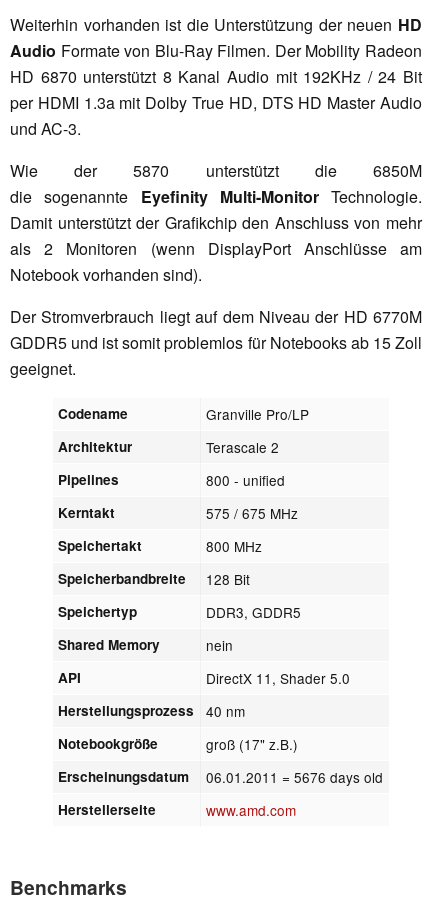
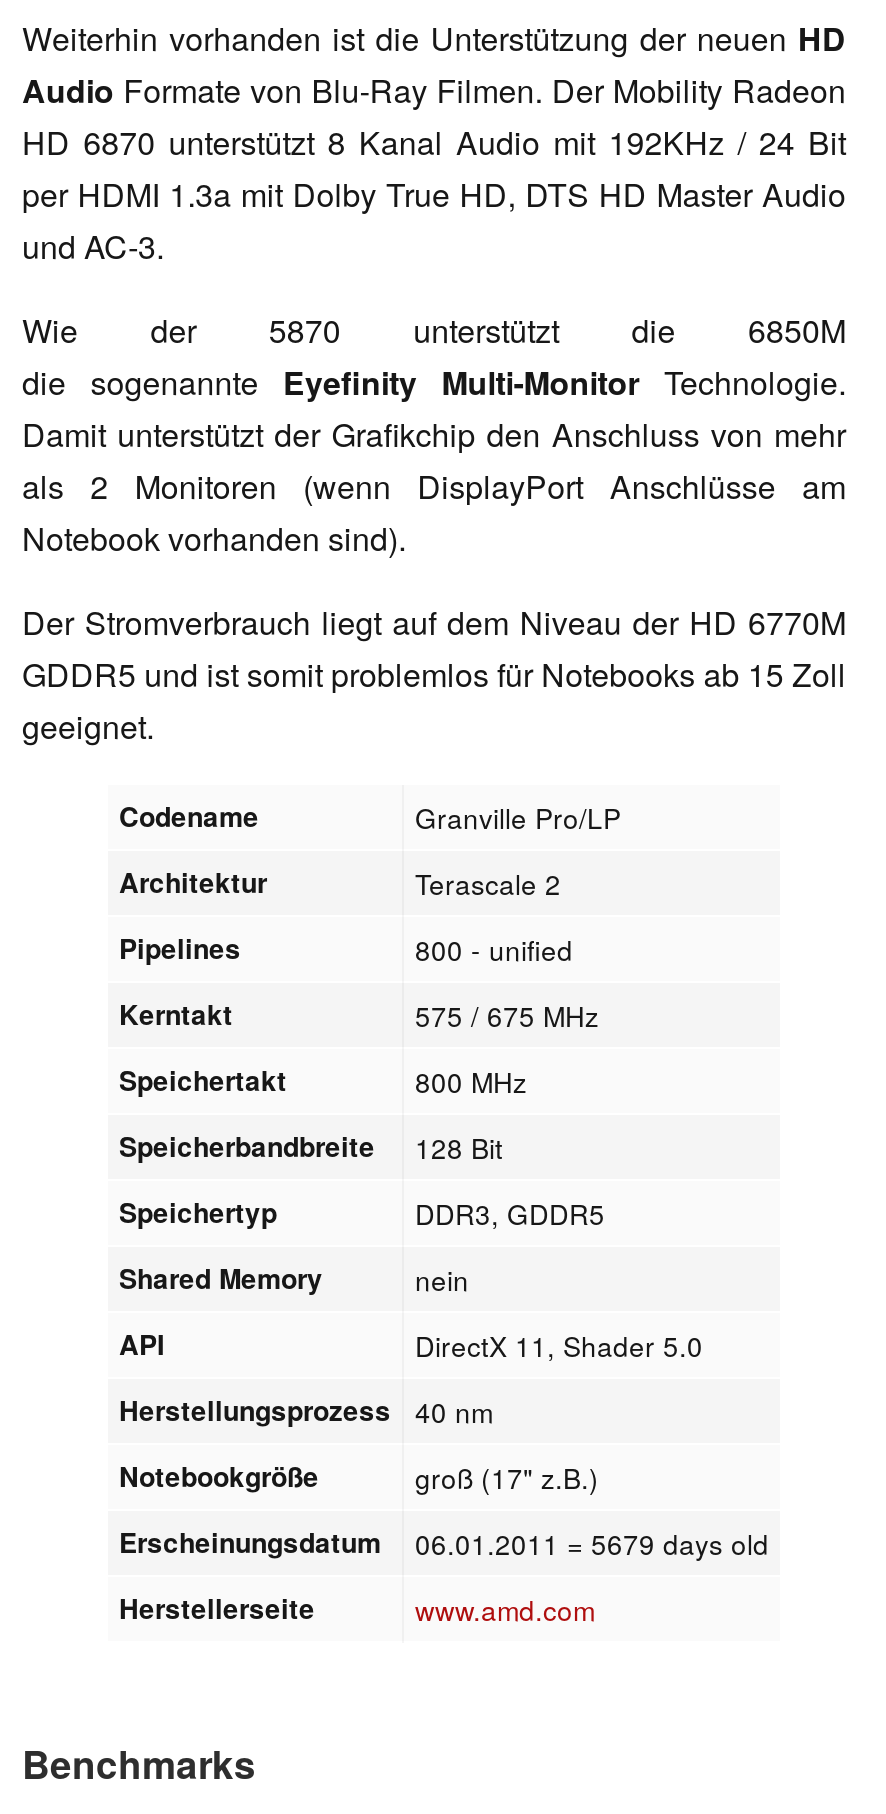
- Erscheinungsdatum 06.01.2011 = 5676 days old
+ Erscheinungsdatum 06.01.2011 = 5679 days old
